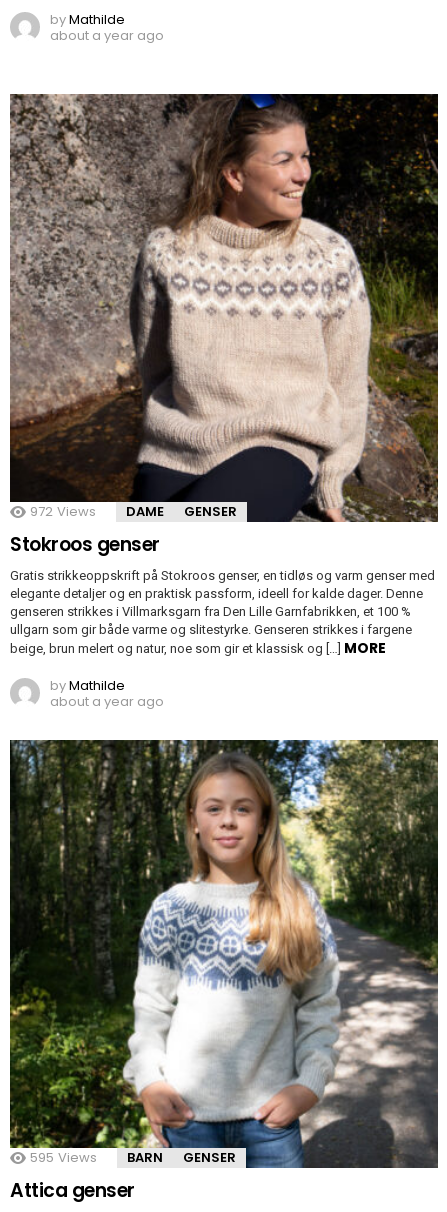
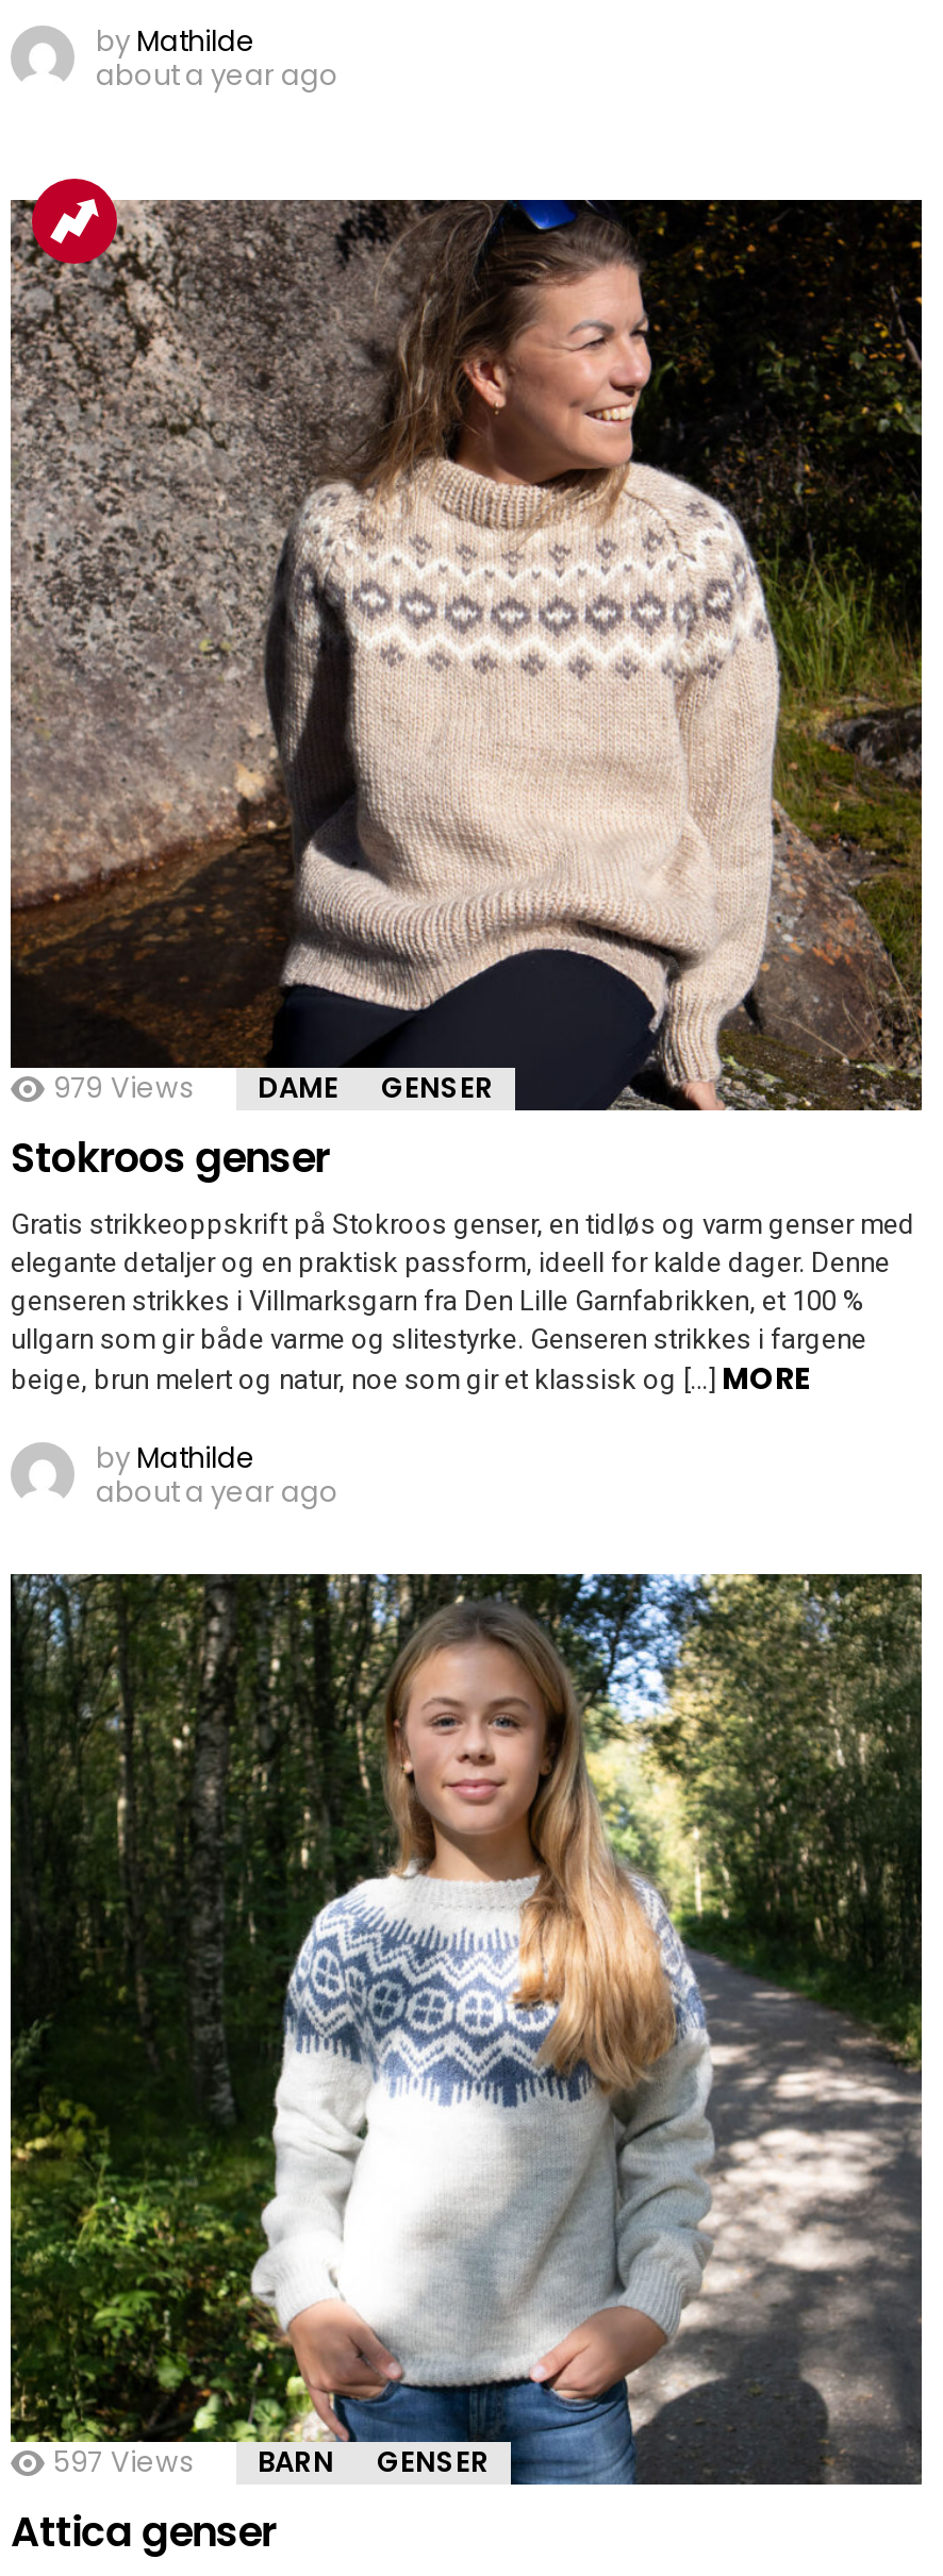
- [image]
+ [image]

- 972 Views DAME GENSER
+ 979 Views DAME GENSER

- 595 Views BARN GENSER
+ 597 Views BARN GENSER
